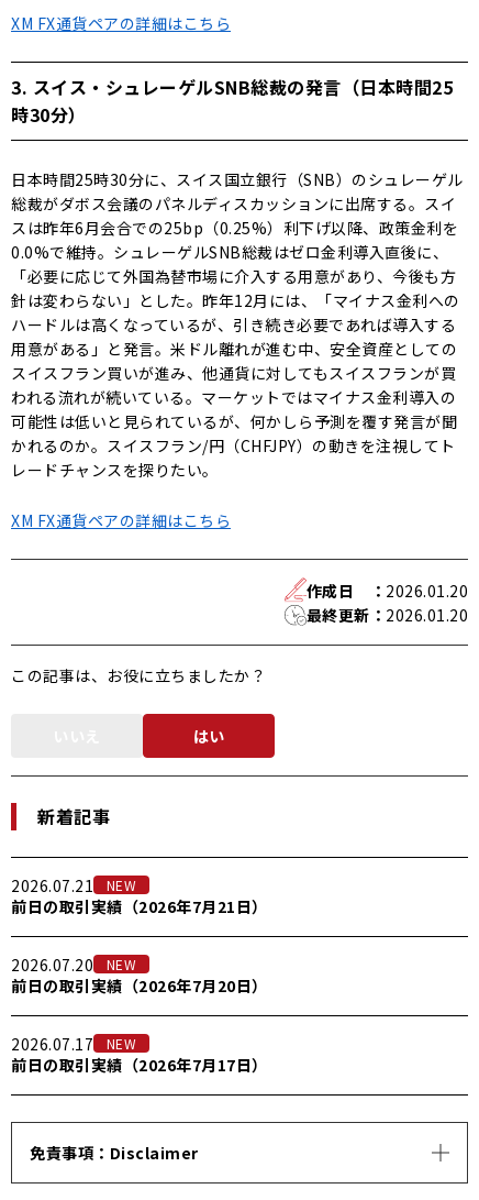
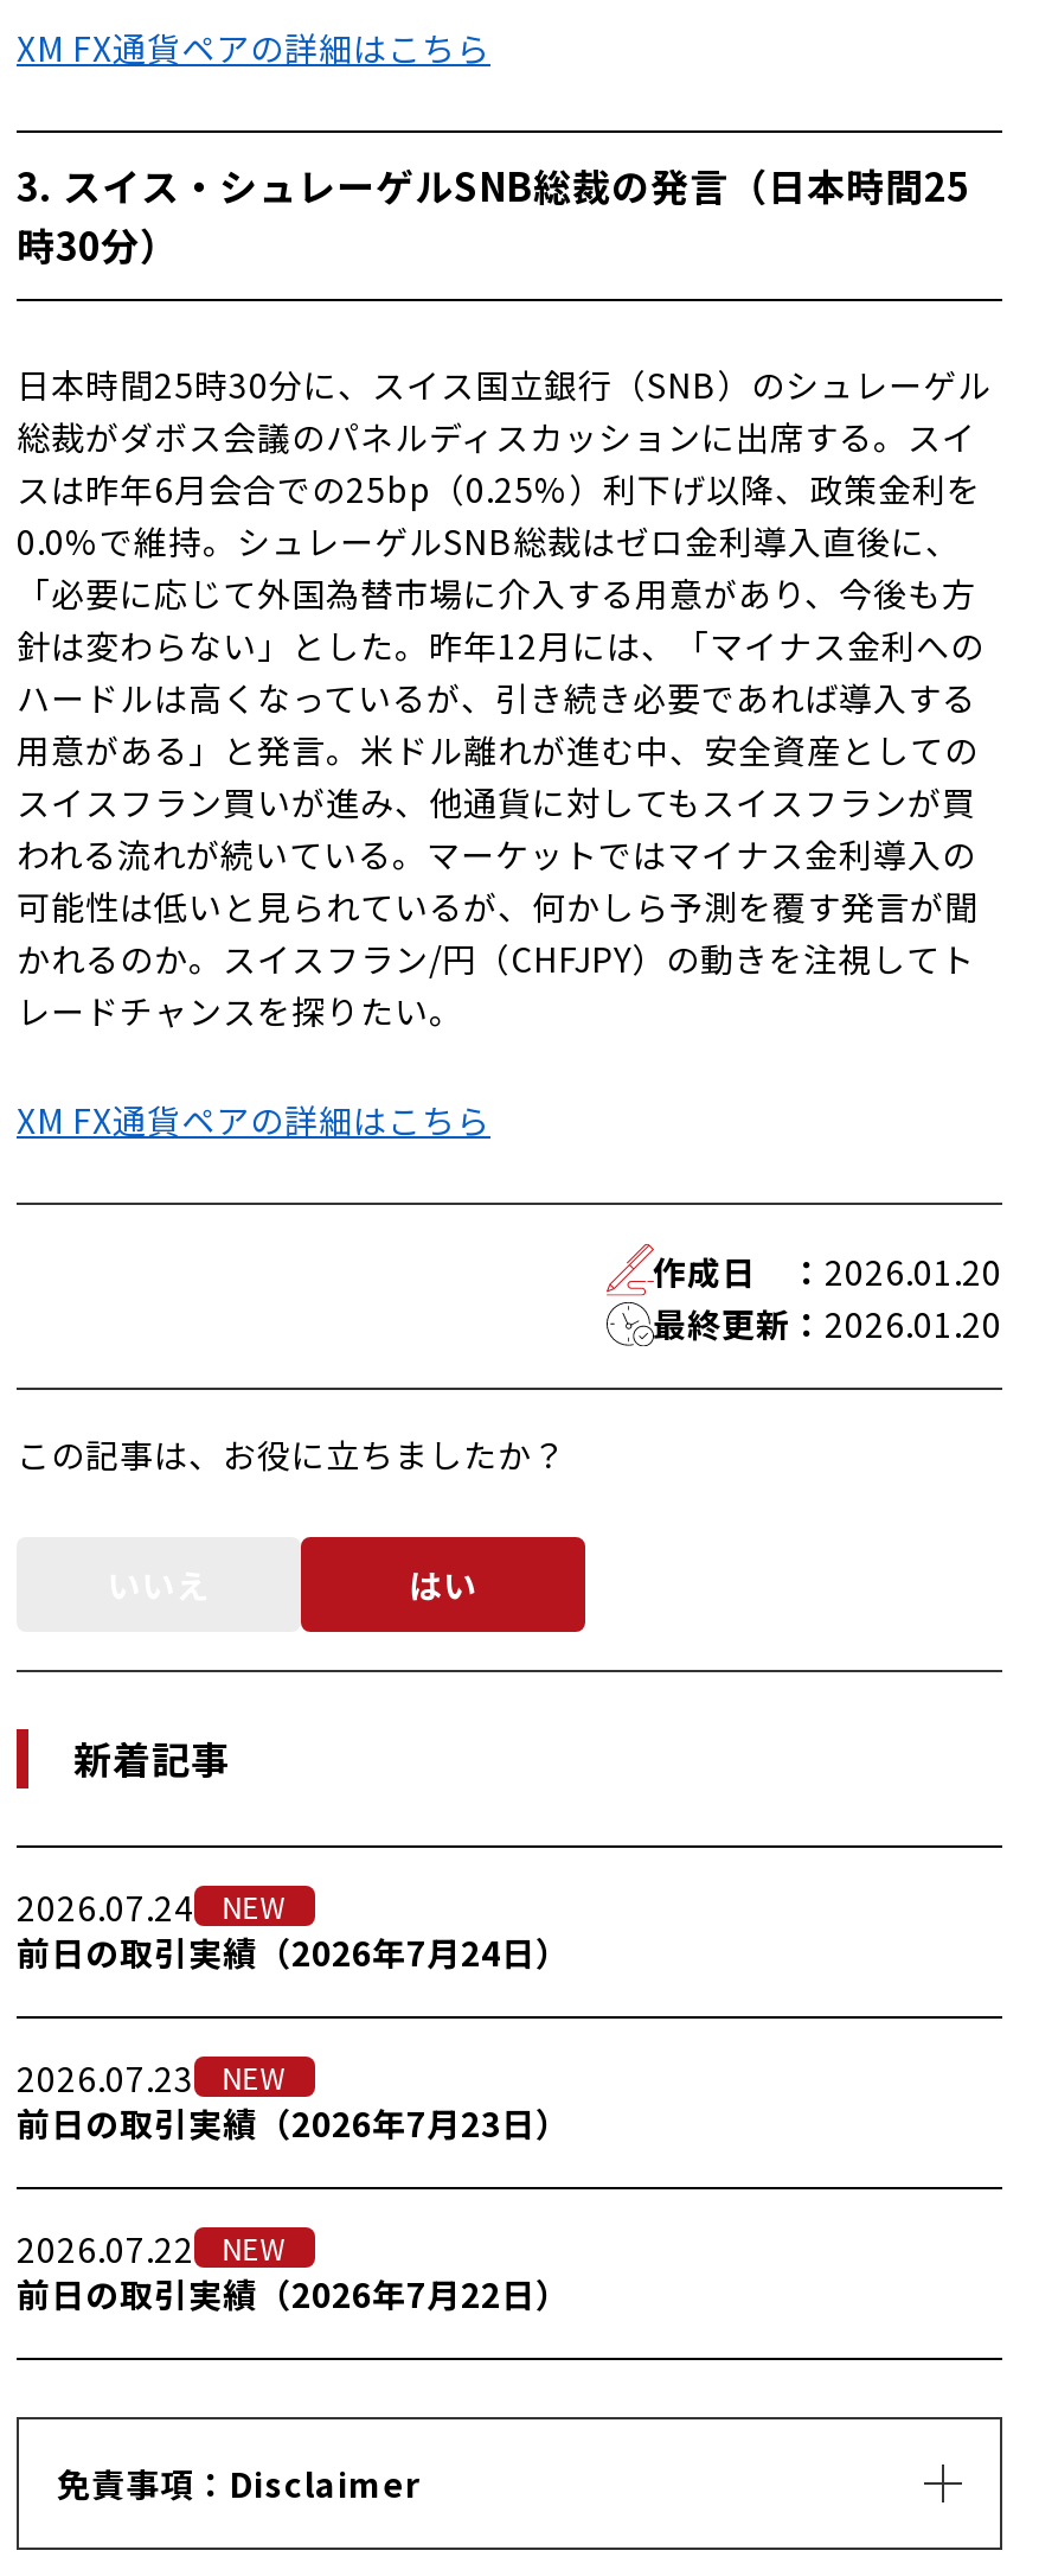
- 2026.07.21 NEW
+ 2026.07.24 NEW

- 前日の取引実績（2026年7月21日）
+ 前日の取引実績（2026年7月24日）

- 2026.07.20 NEW
+ 2026.07.23 NEW

- 前日の取引実績（2026年7月20日）
+ 前日の取引実績（2026年7月23日）

- 2026.07.17 NEW
+ 2026.07.22 NEW

- 前日の取引実績（2026年7月17日）
+ 前日の取引実績（2026年7月22日）
